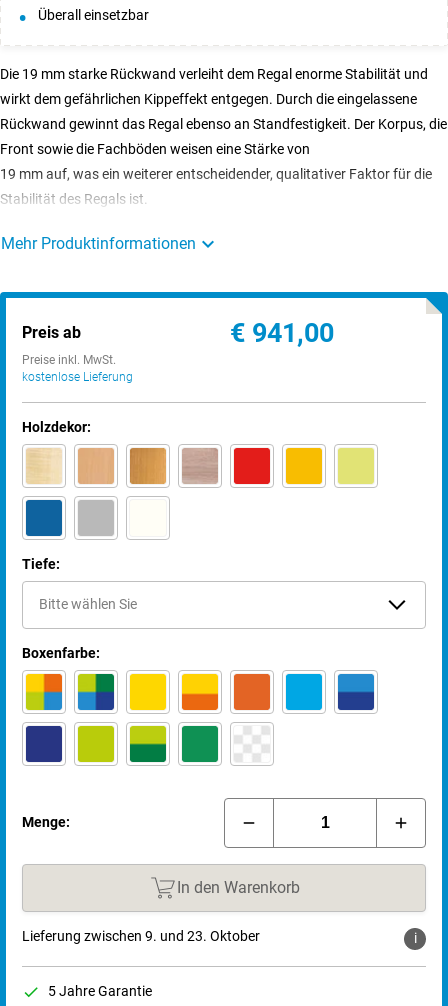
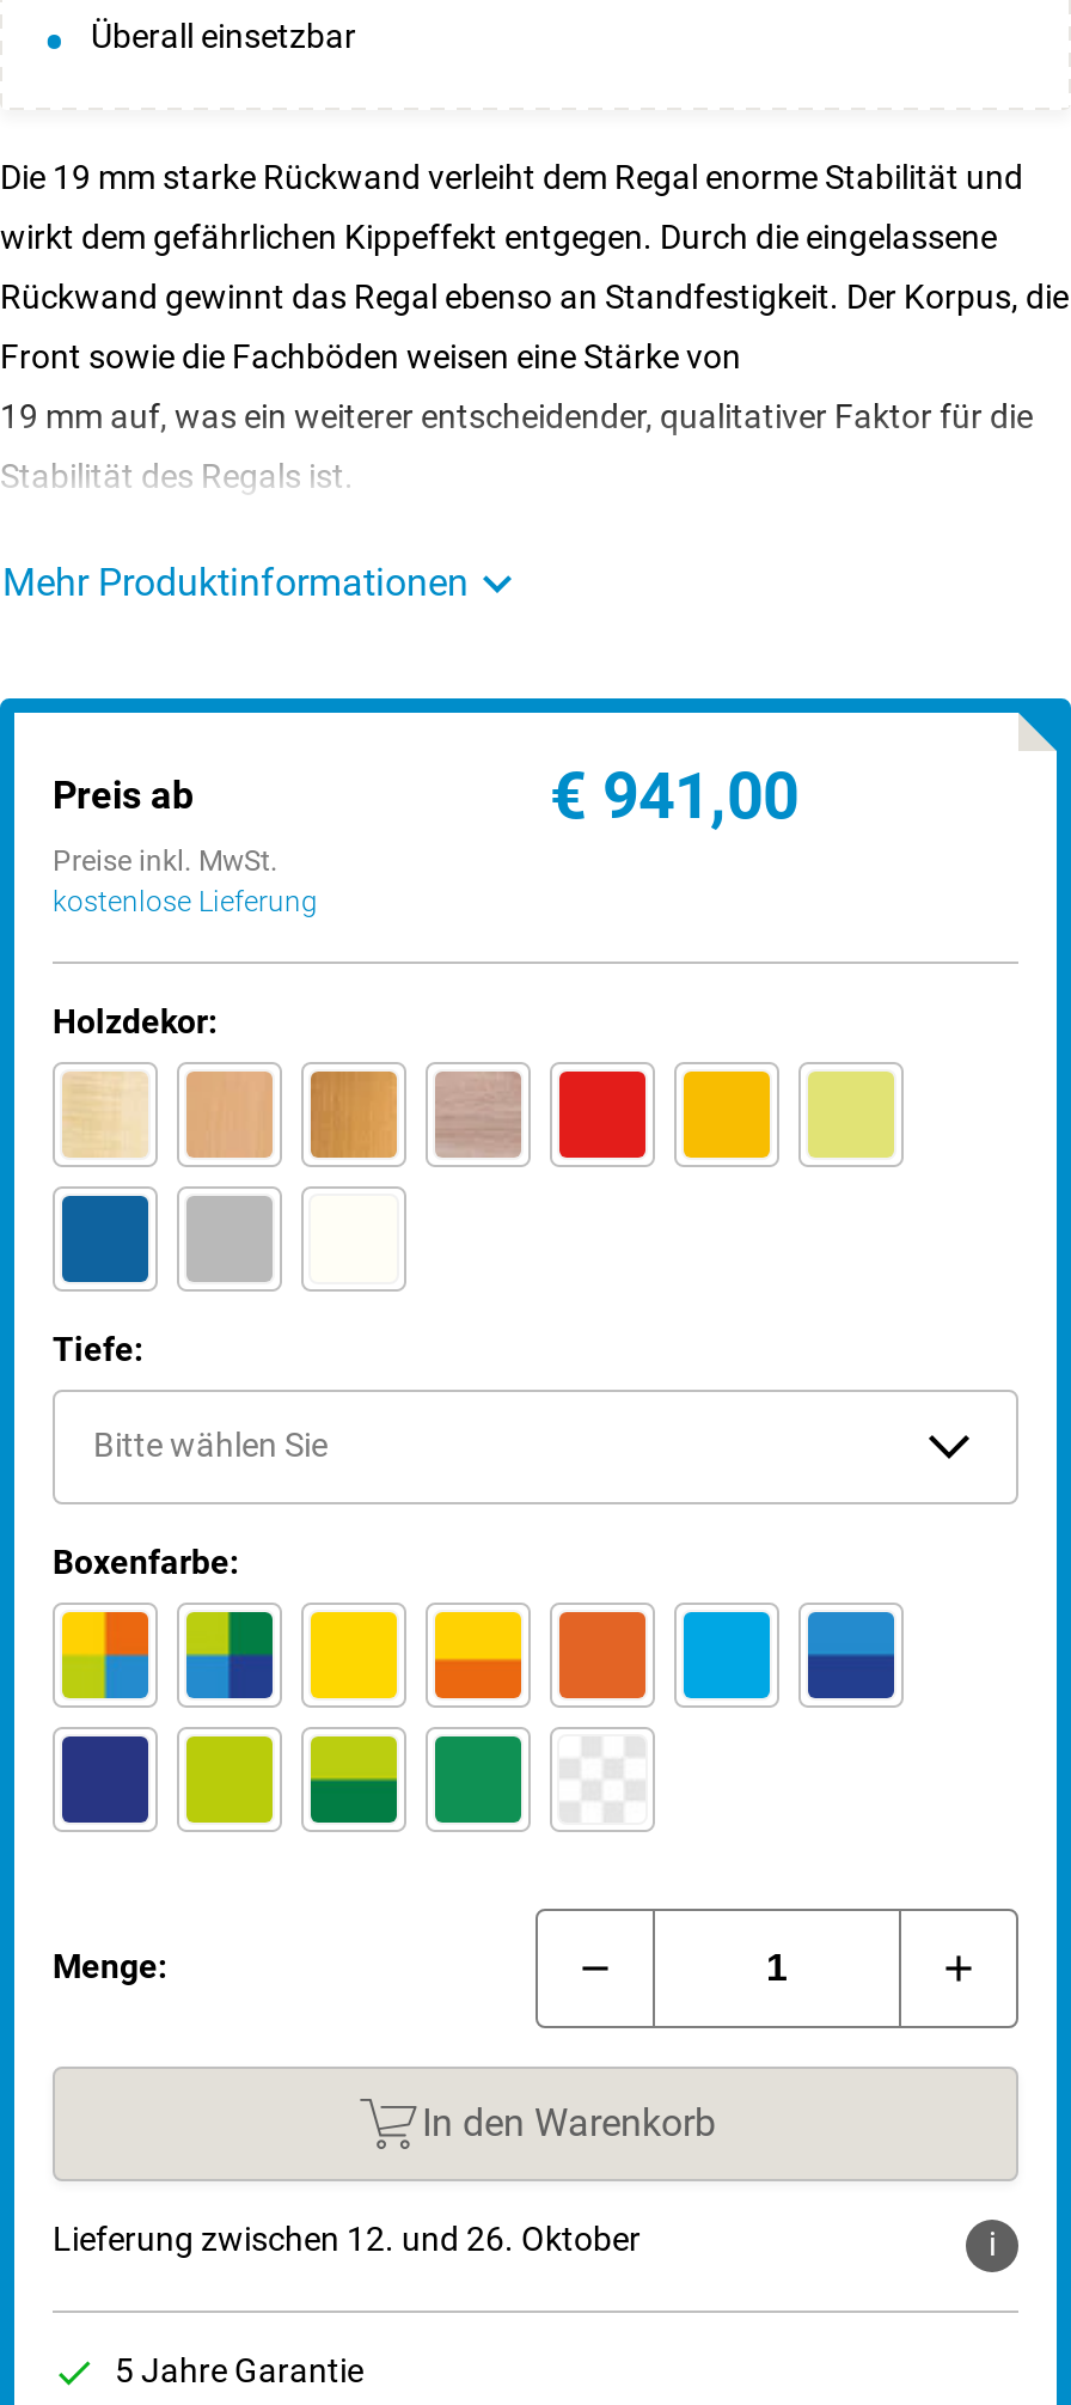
- Lieferung zwischen 9. und 23. Oktober
+ Lieferung zwischen 12. und 26. Oktober
